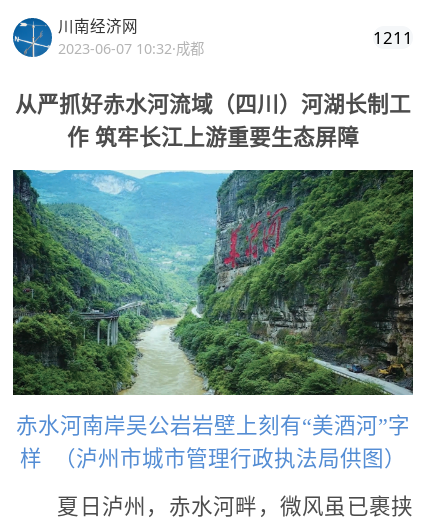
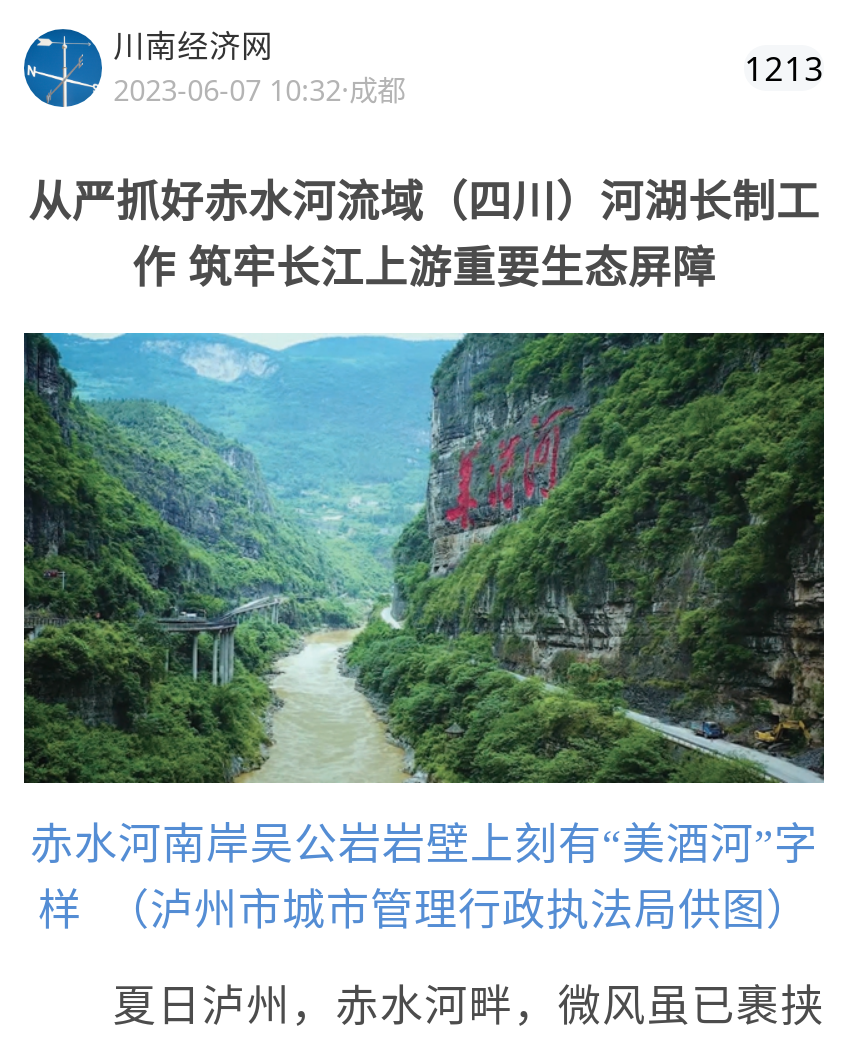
- 1211
+ 1213
